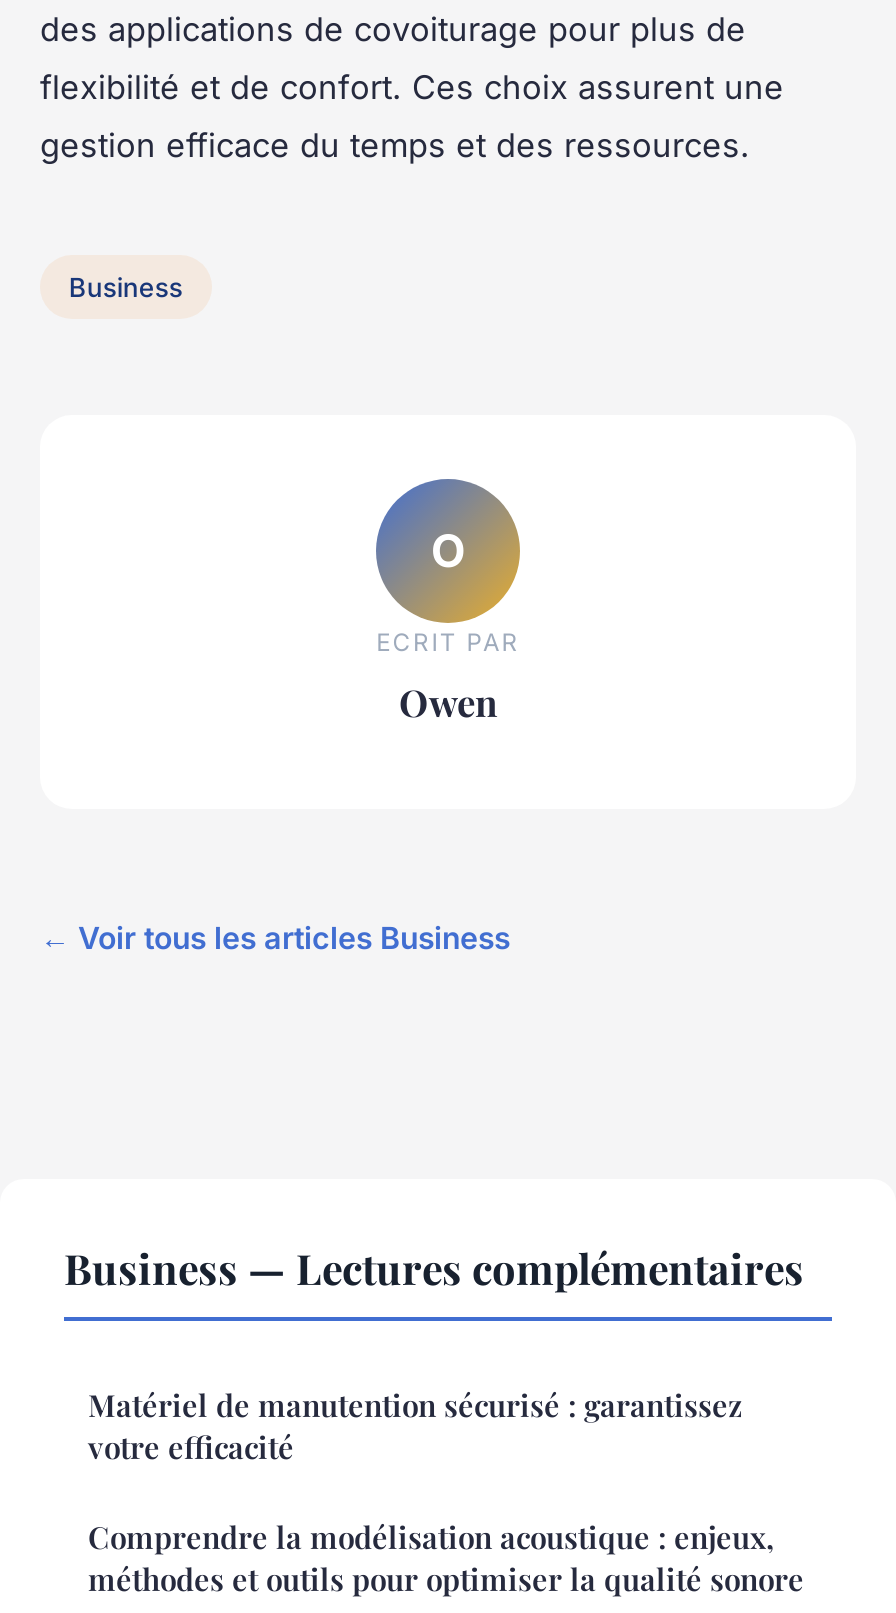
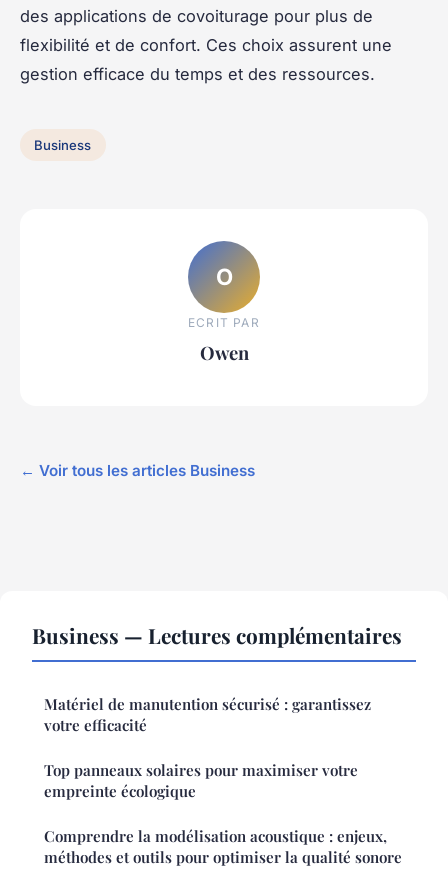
+ Top panneaux solaires pour maximiser votre
+ empreinte écologique
